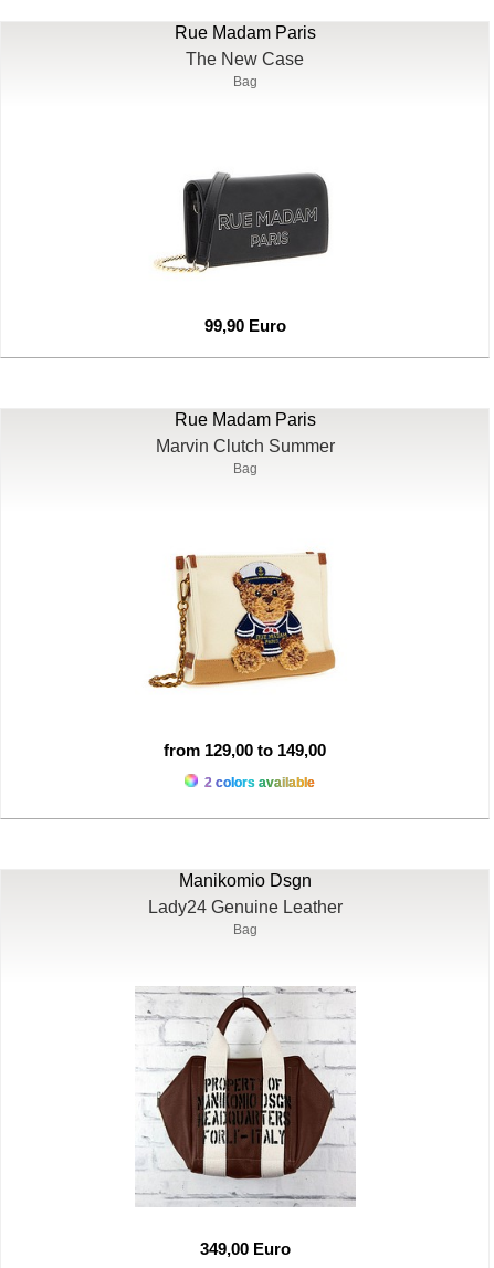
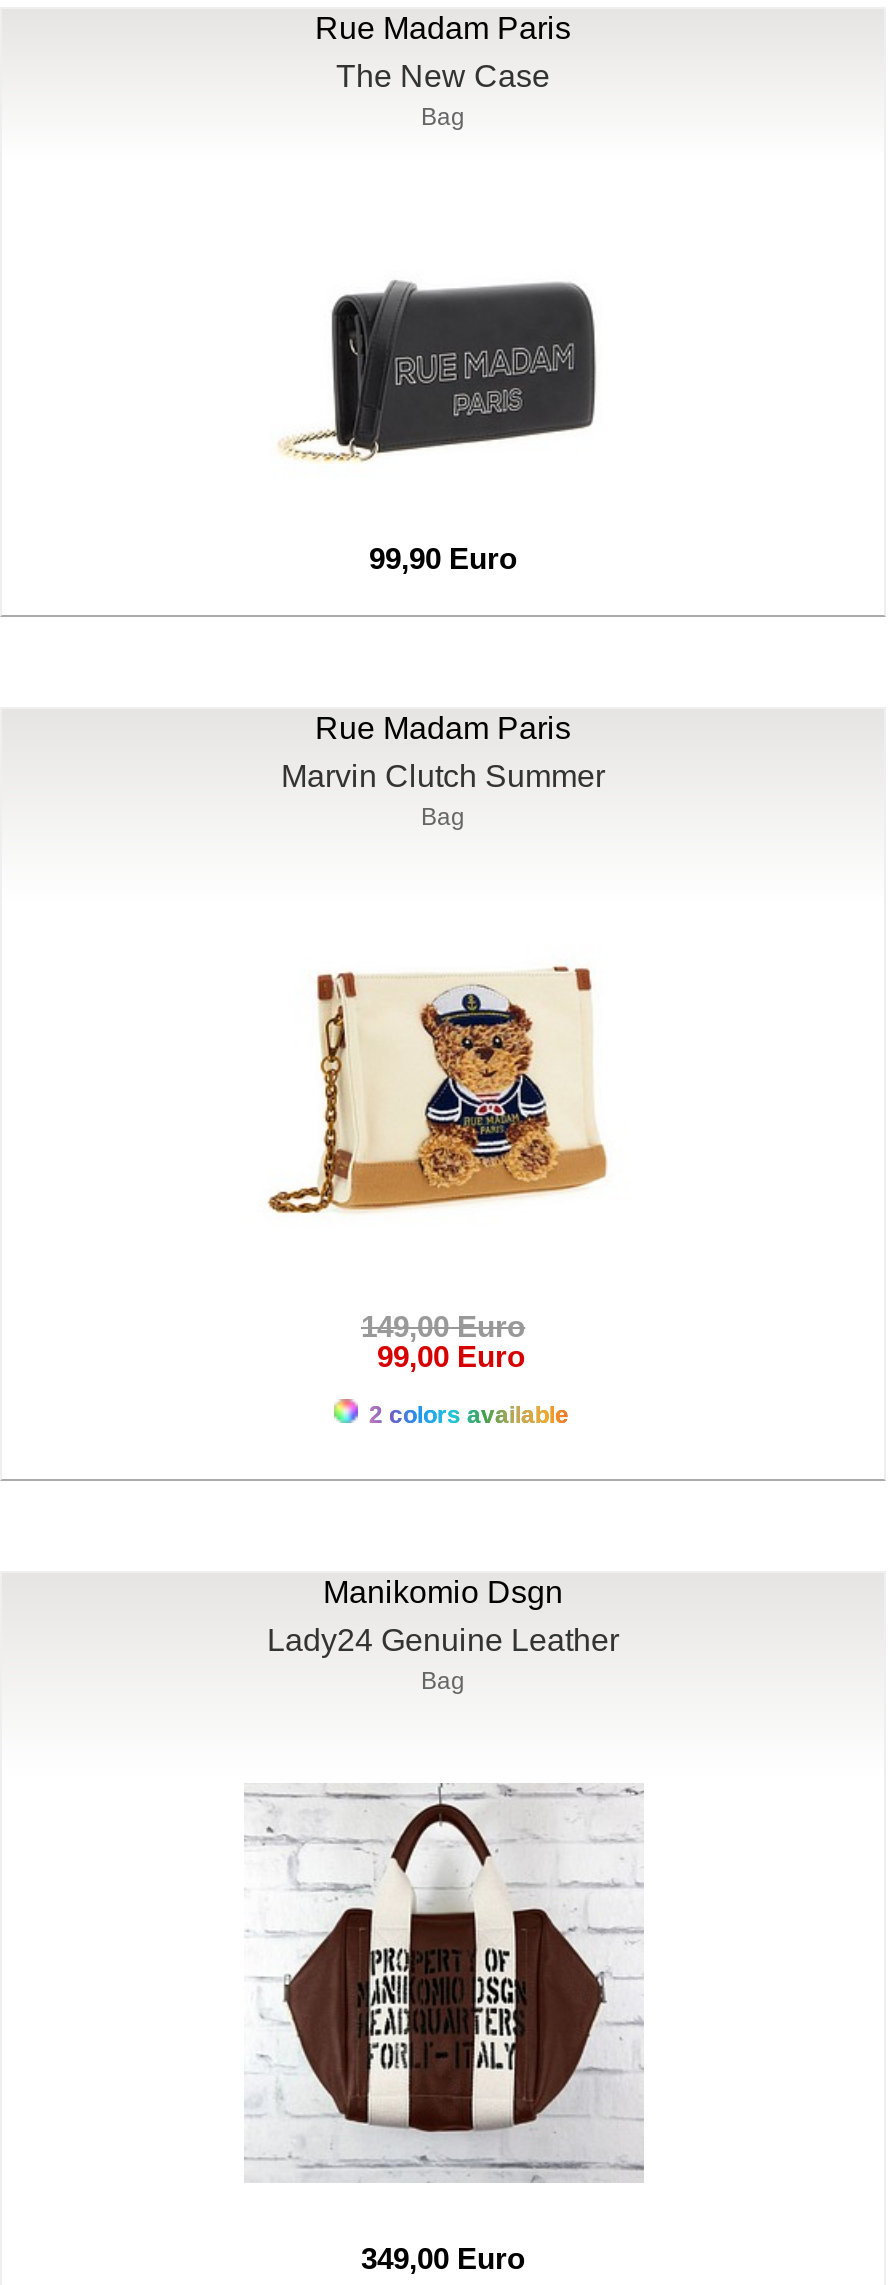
- from 129,00 to 149,00
+ 149,00 Euro
+ 99,00 Euro
